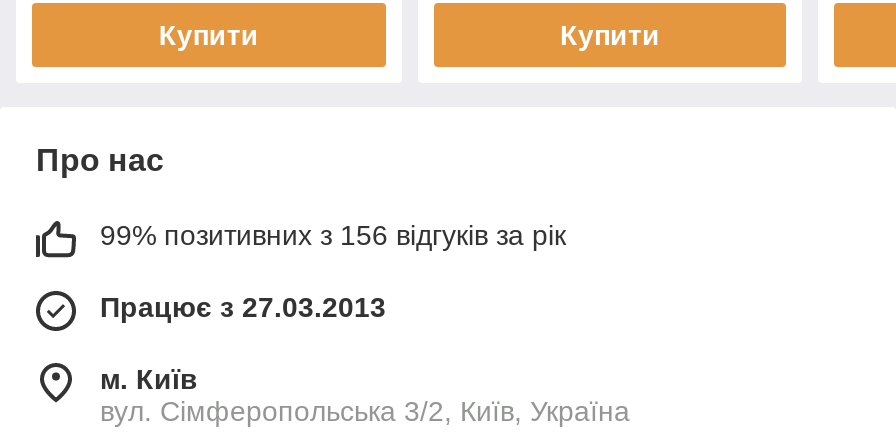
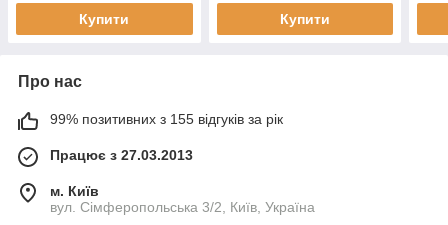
- 99% позитивних з 156 відгуків за рік
+ 99% позитивних з 155 відгуків за рік
